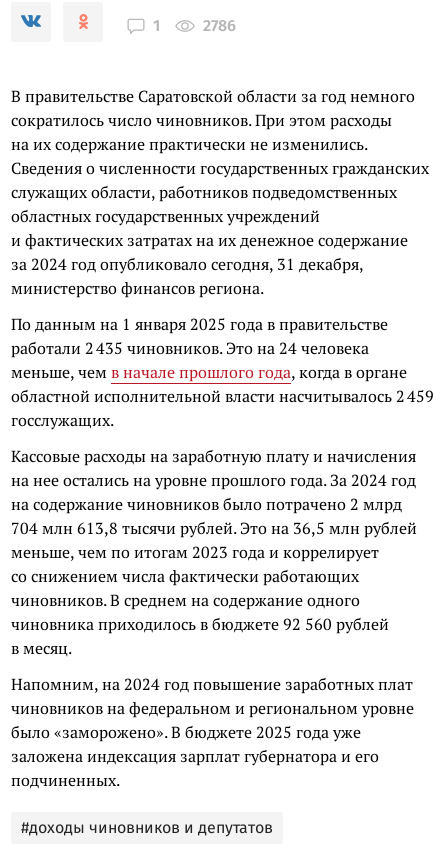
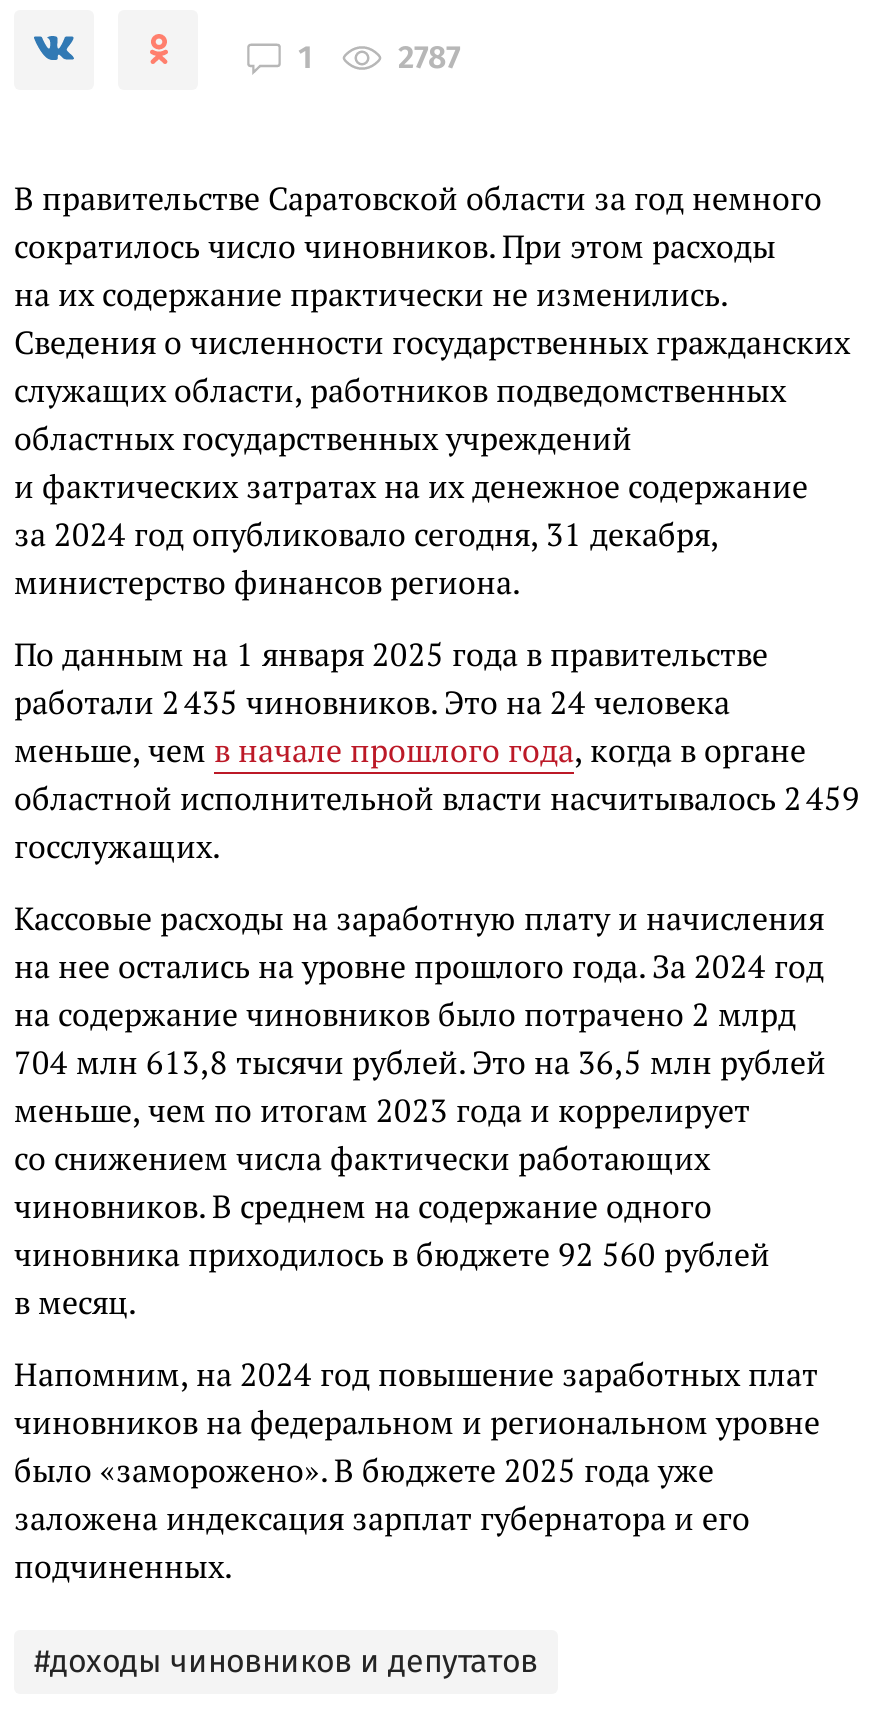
- 2786
+ 2787
